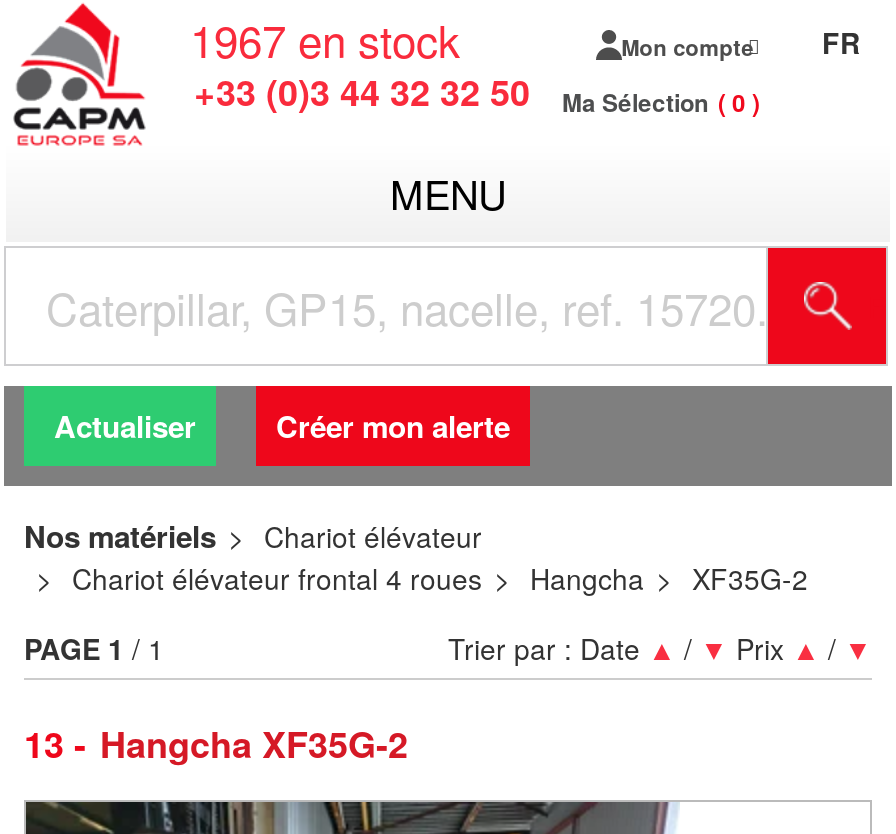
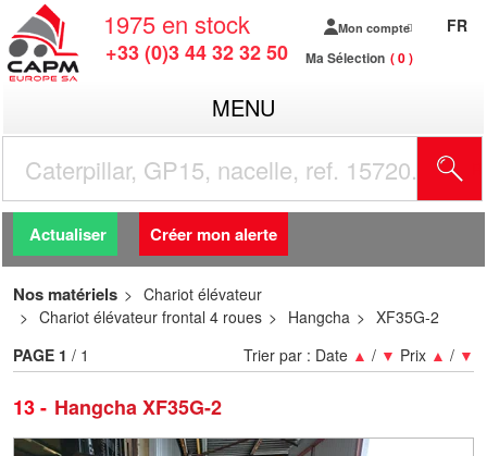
- 1967 en stock
+ 1975 en stock
